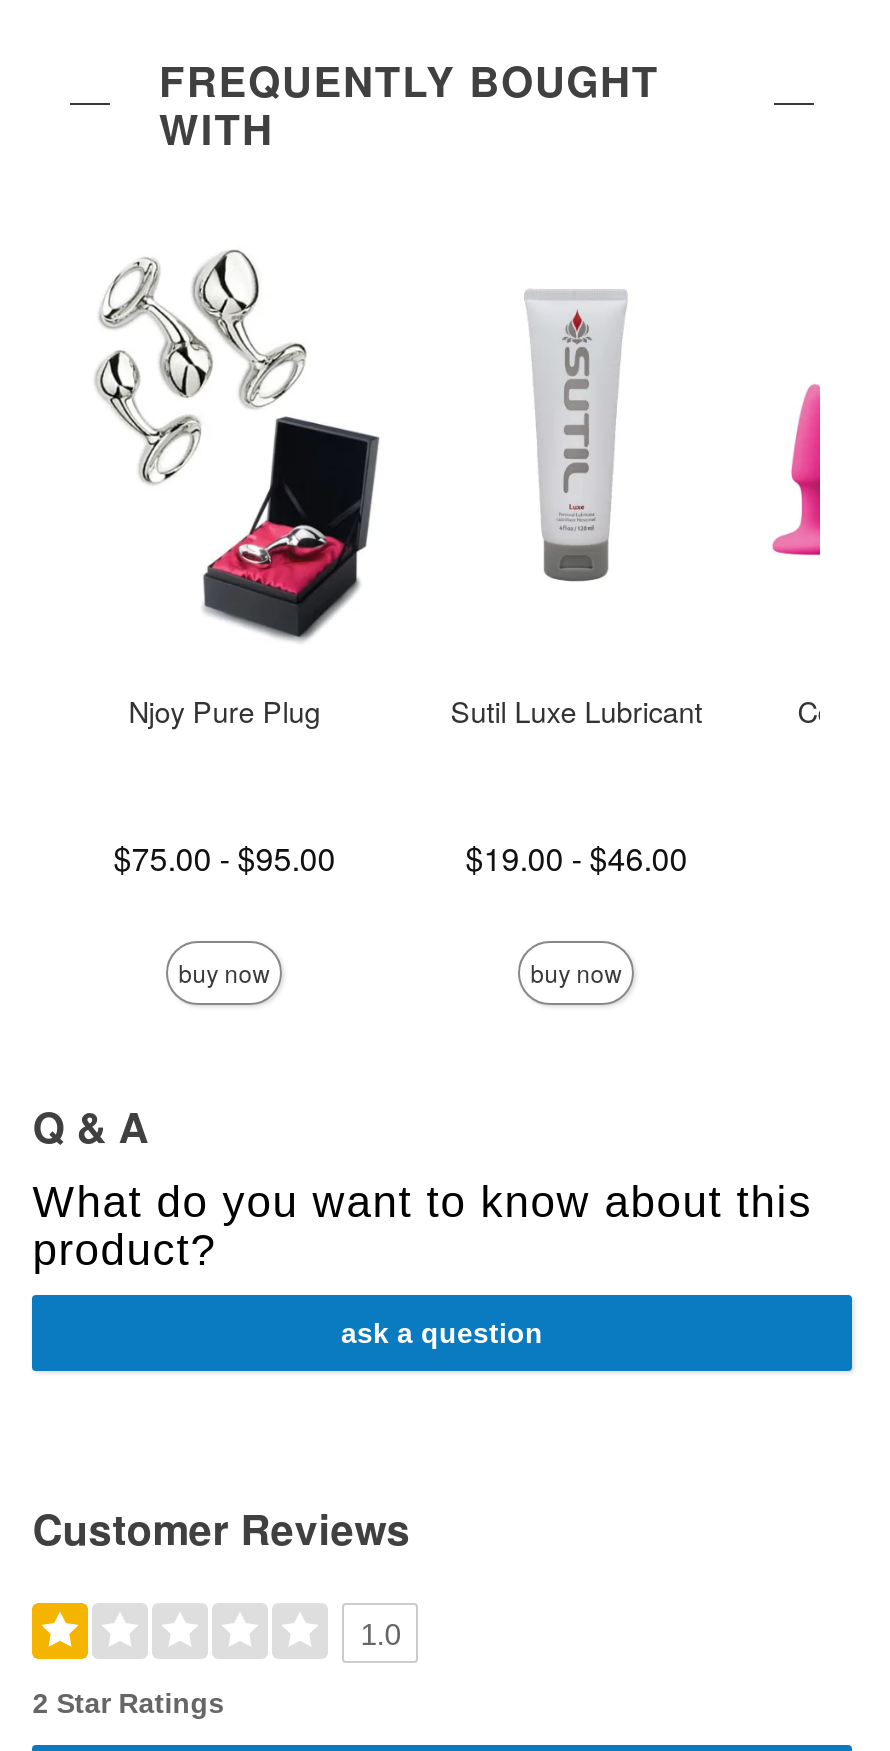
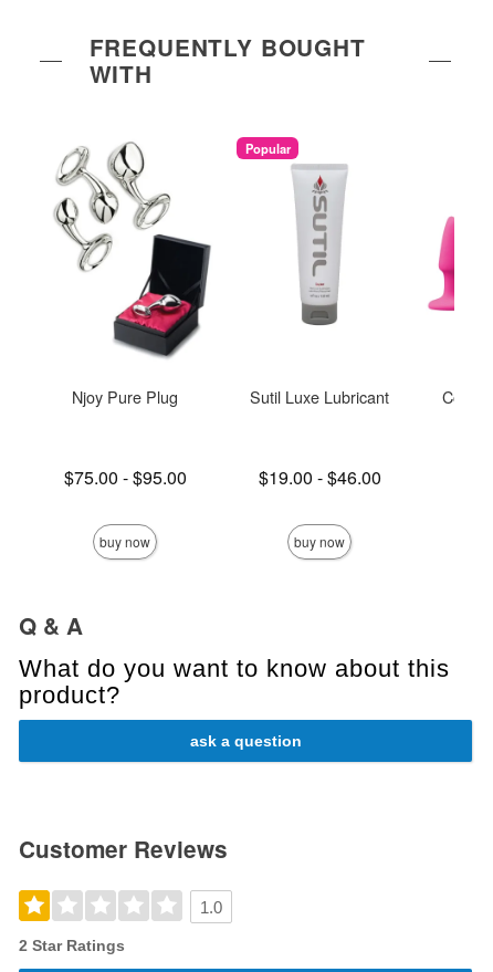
+ Popular
